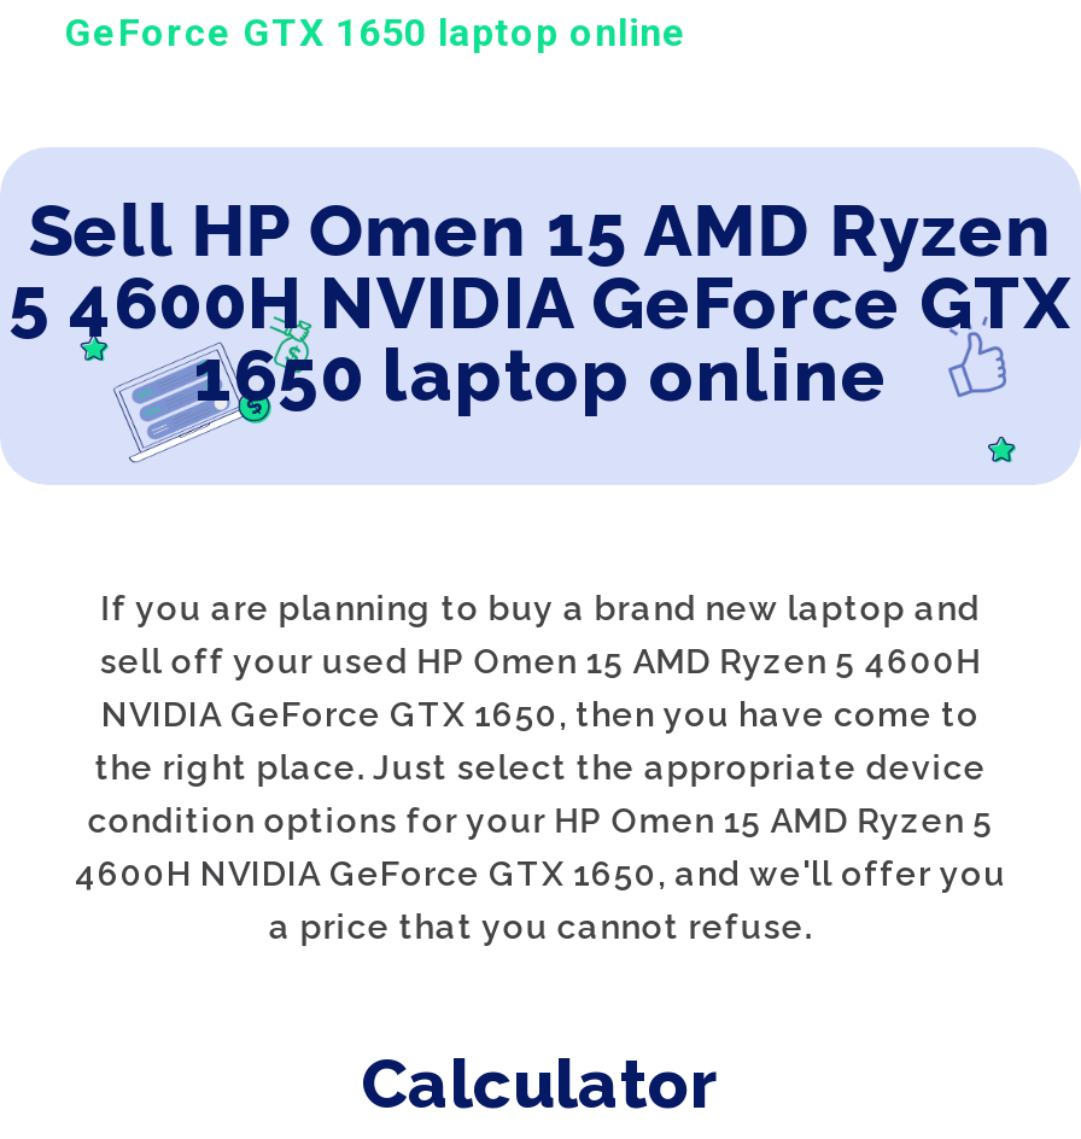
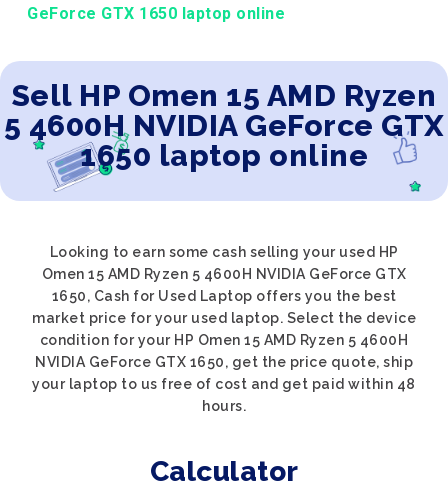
- If you are planning to buy a brand new laptop and
- sell off your used HP Omen 15 AMD Ryzen 5 4600H
- NVIDIA GeForce GTX 1650, then you have come to
- the right place. Just select the appropriate device
- condition options for your HP Omen 15 AMD Ryzen 5
- 4600H NVIDIA GeForce GTX 1650, and we'll offer you
- a price that you cannot refuse.
+ Looking to earn some cash selling your used HP
+ Omen 15 AMD Ryzen 5 4600H NVIDIA GeForce GTX
+ 1650, Cash for Used Laptop offers you the best
+ market price for your used laptop. Select the device
+ condition for your HP Omen 15 AMD Ryzen 5 4600H
+ NVIDIA GeForce GTX 1650, get the price quote, ship
+ your laptop to us free of cost and get paid within 48
+ hours.
